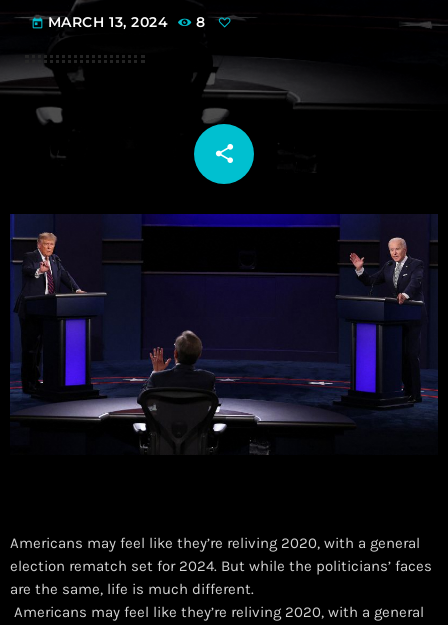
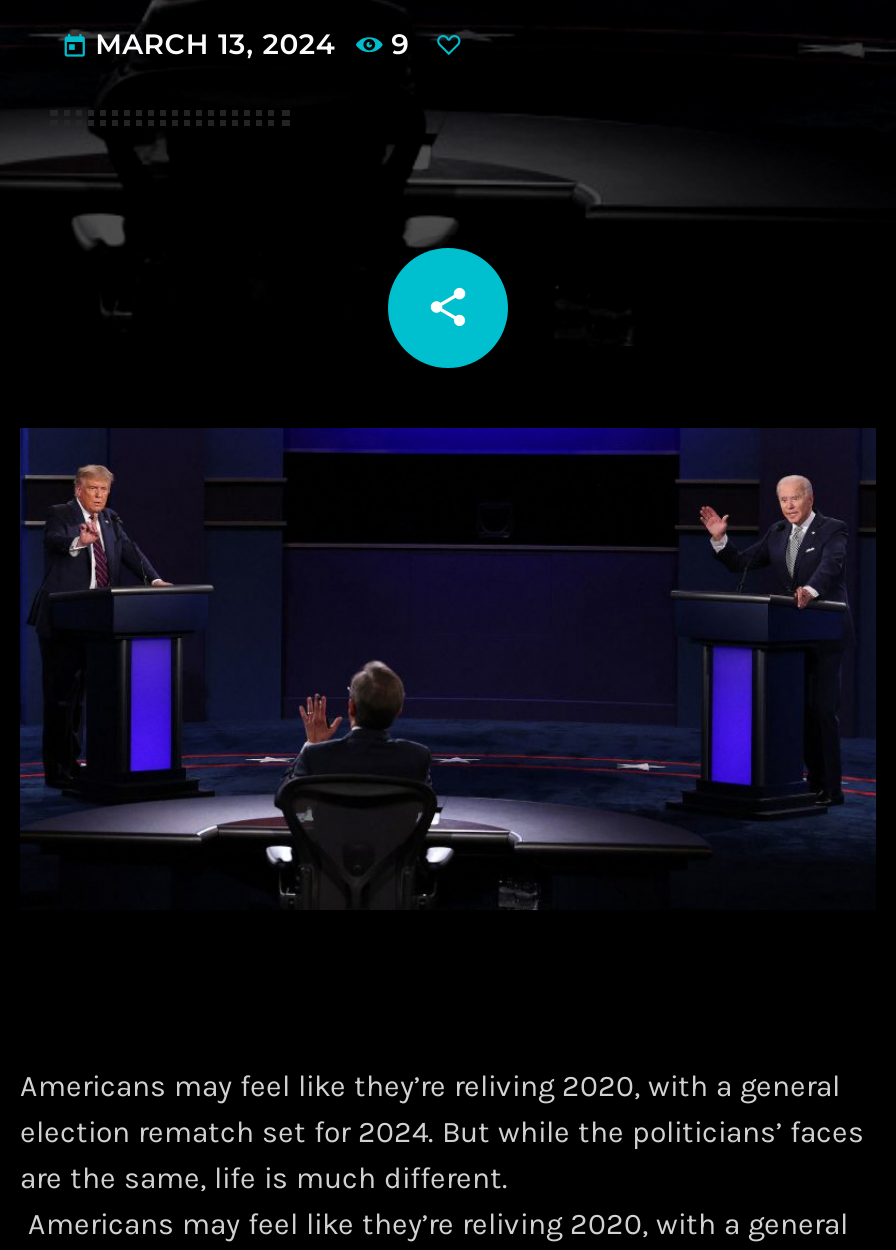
- 8
+ 9
